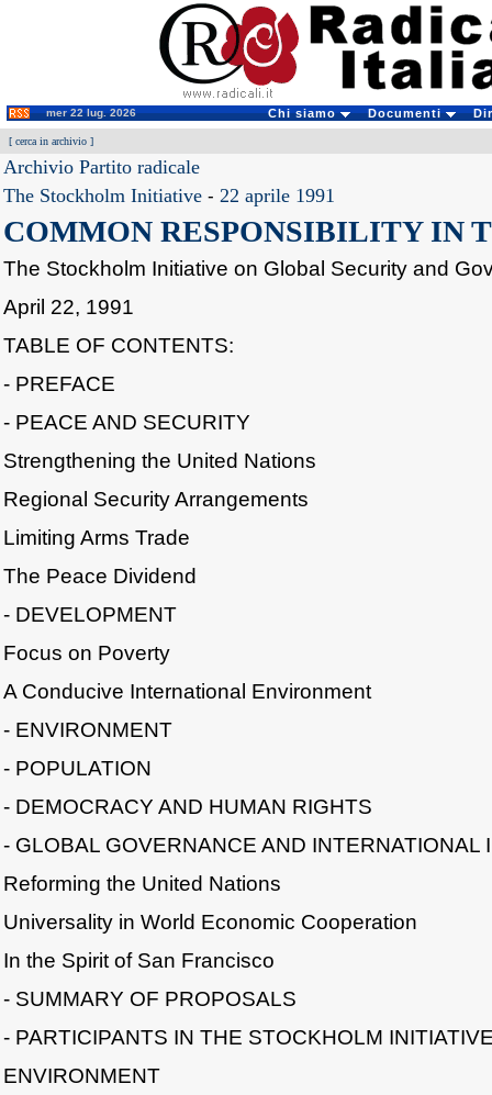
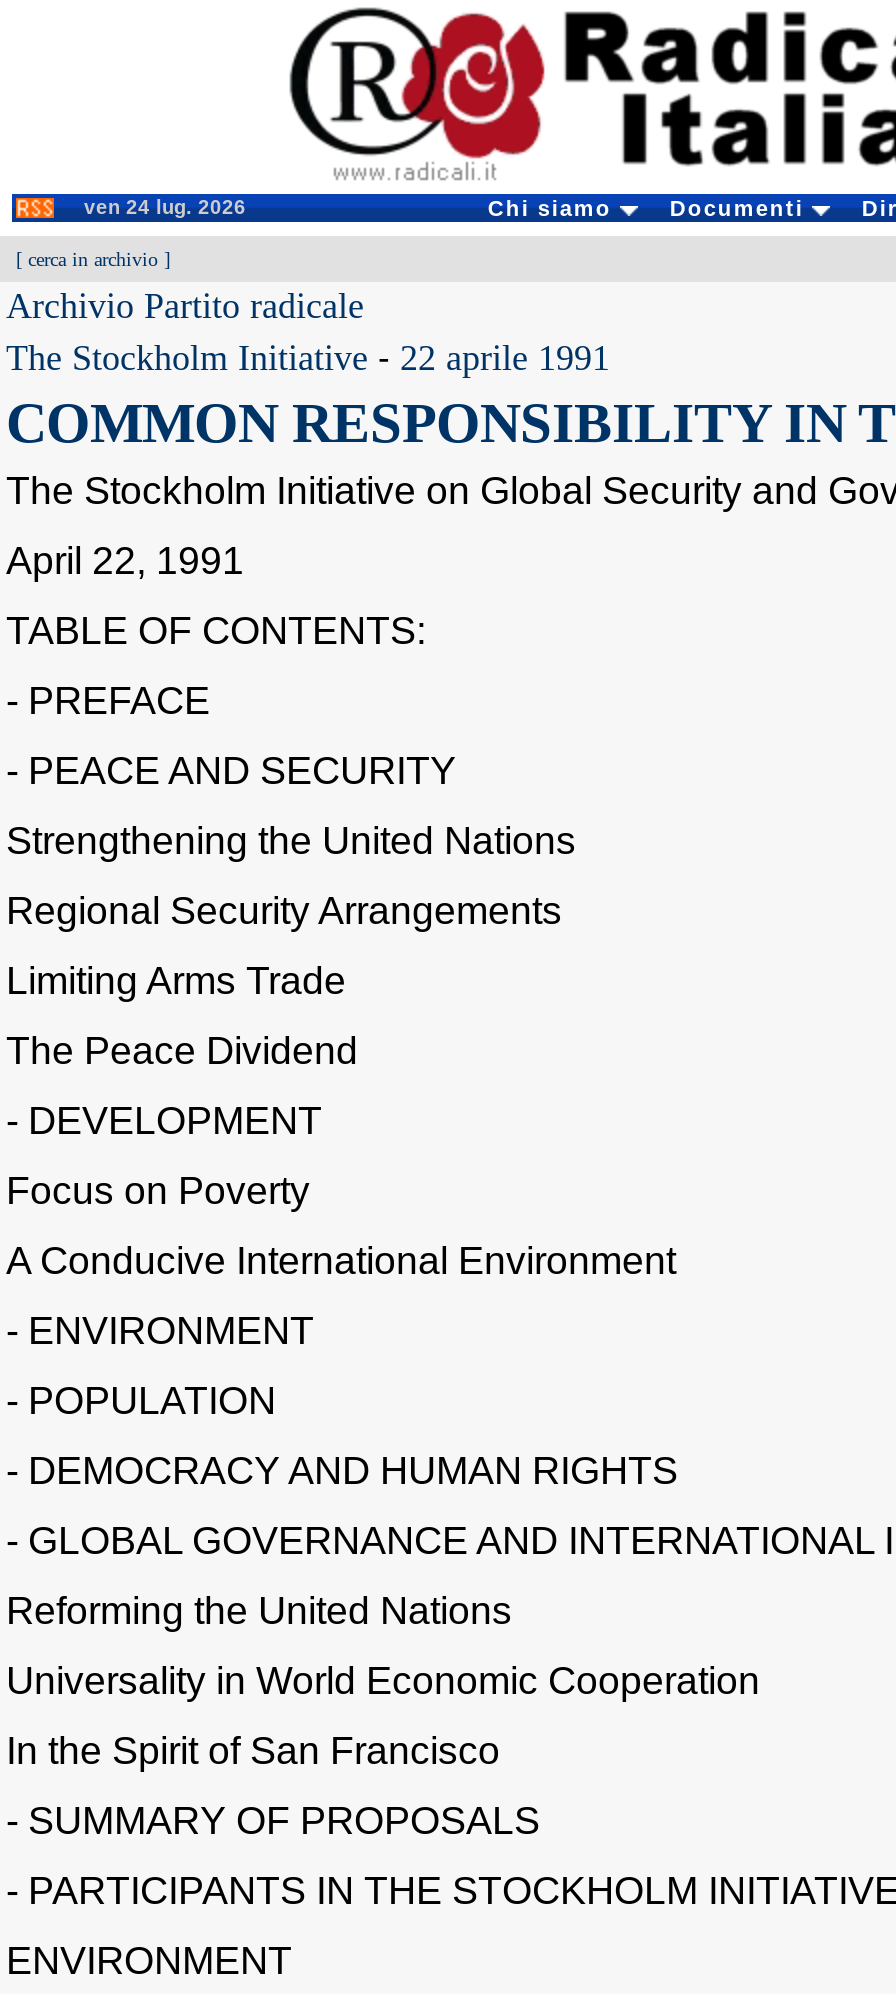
- mer 22 lug. 2026
+ ven 24 lug. 2026
